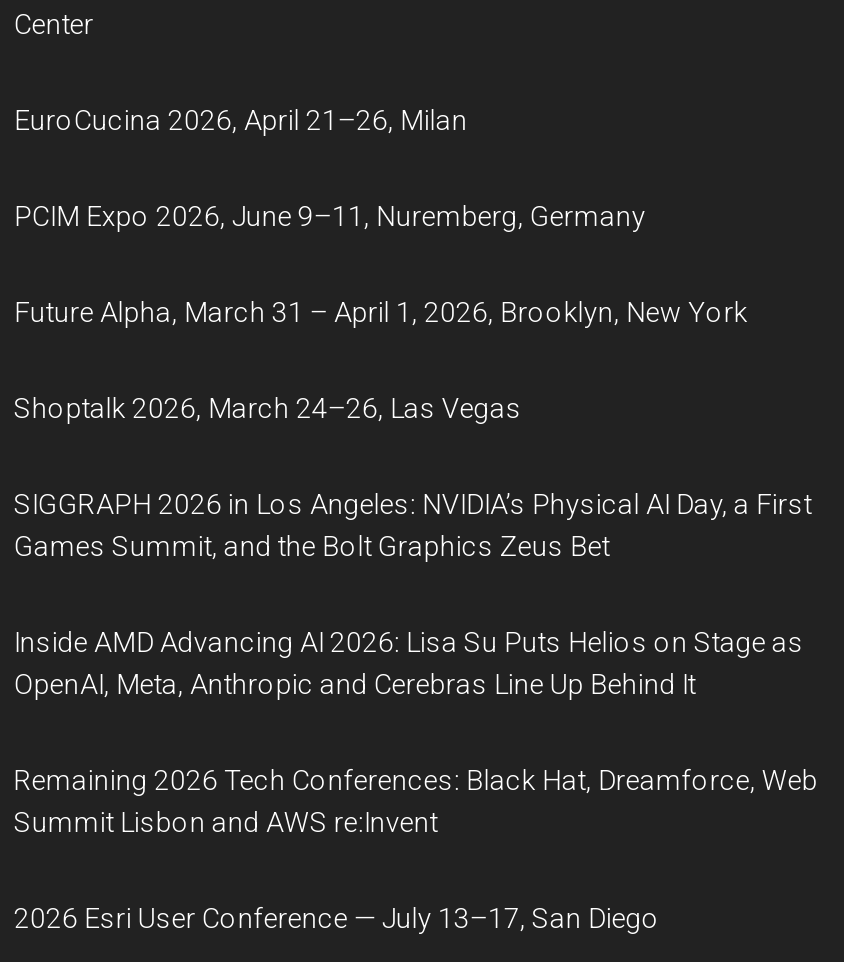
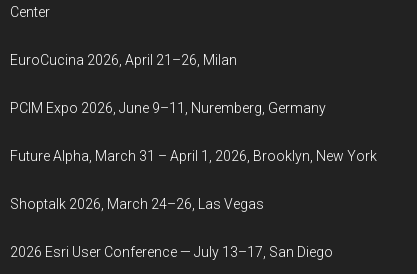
- SIGGRAPH 2026 in Los Angeles: NVIDIA’s Physical AI Day, a First
- Games Summit, and the Bolt Graphics Zeus Bet
- Inside AMD Advancing AI 2026: Lisa Su Puts Helios on Stage as
- OpenAI, Meta, Anthropic and Cerebras Line Up Behind It
- Remaining 2026 Tech Conferences: Black Hat, Dreamforce, Web
- Summit Lisbon and AWS re:Invent
